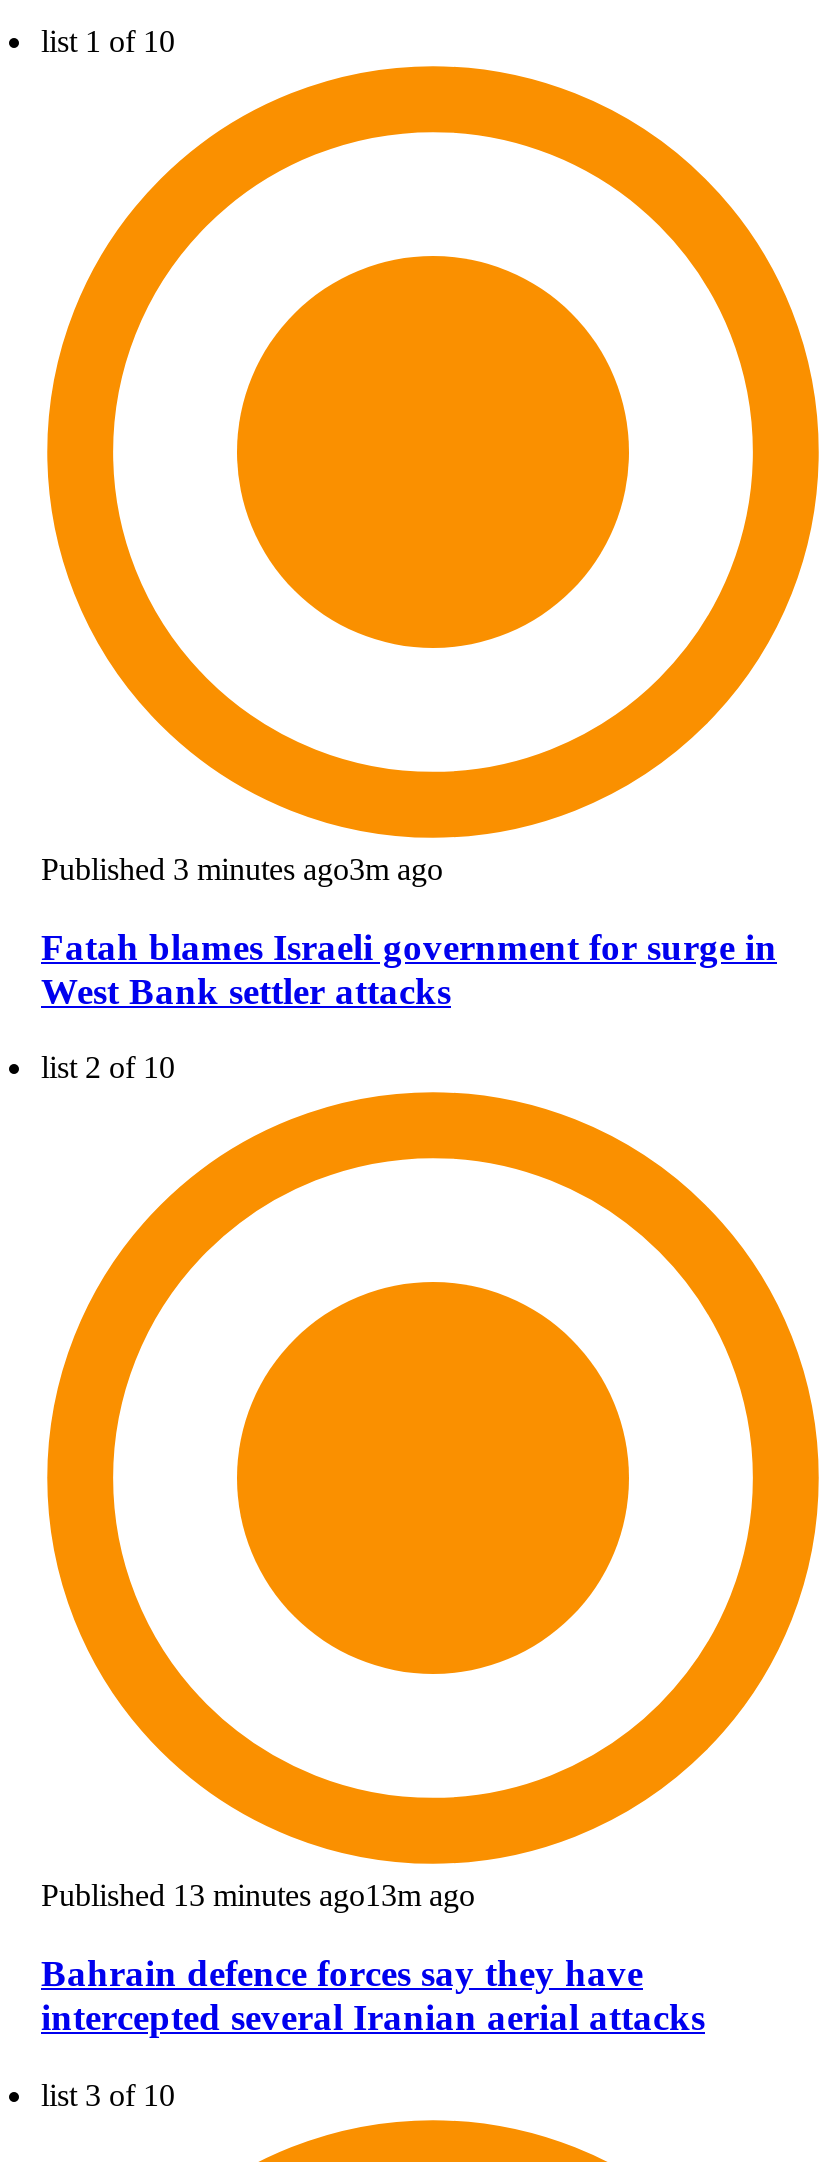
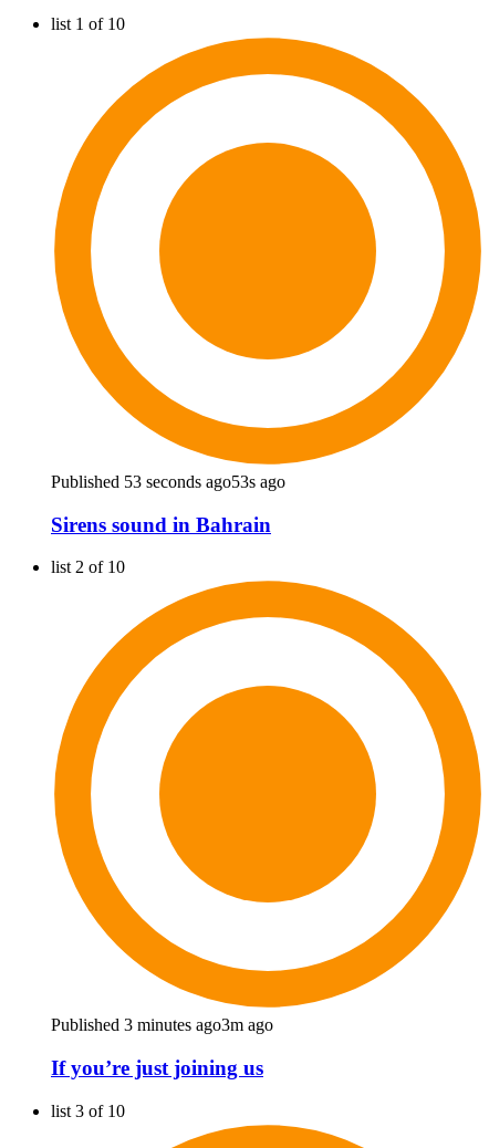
+ Published 53 seconds ago53s ago

moved down: Published 3 minutes ago3m ago

- Fatah blames Israeli government for surge in
- West Bank settler attacks
+ Sirens sound in Bahrain

- Published 13 minutes ago13m ago

- Bahrain defence forces say they have
- intercepted several Iranian aerial attacks
+ If you’re just joining us
